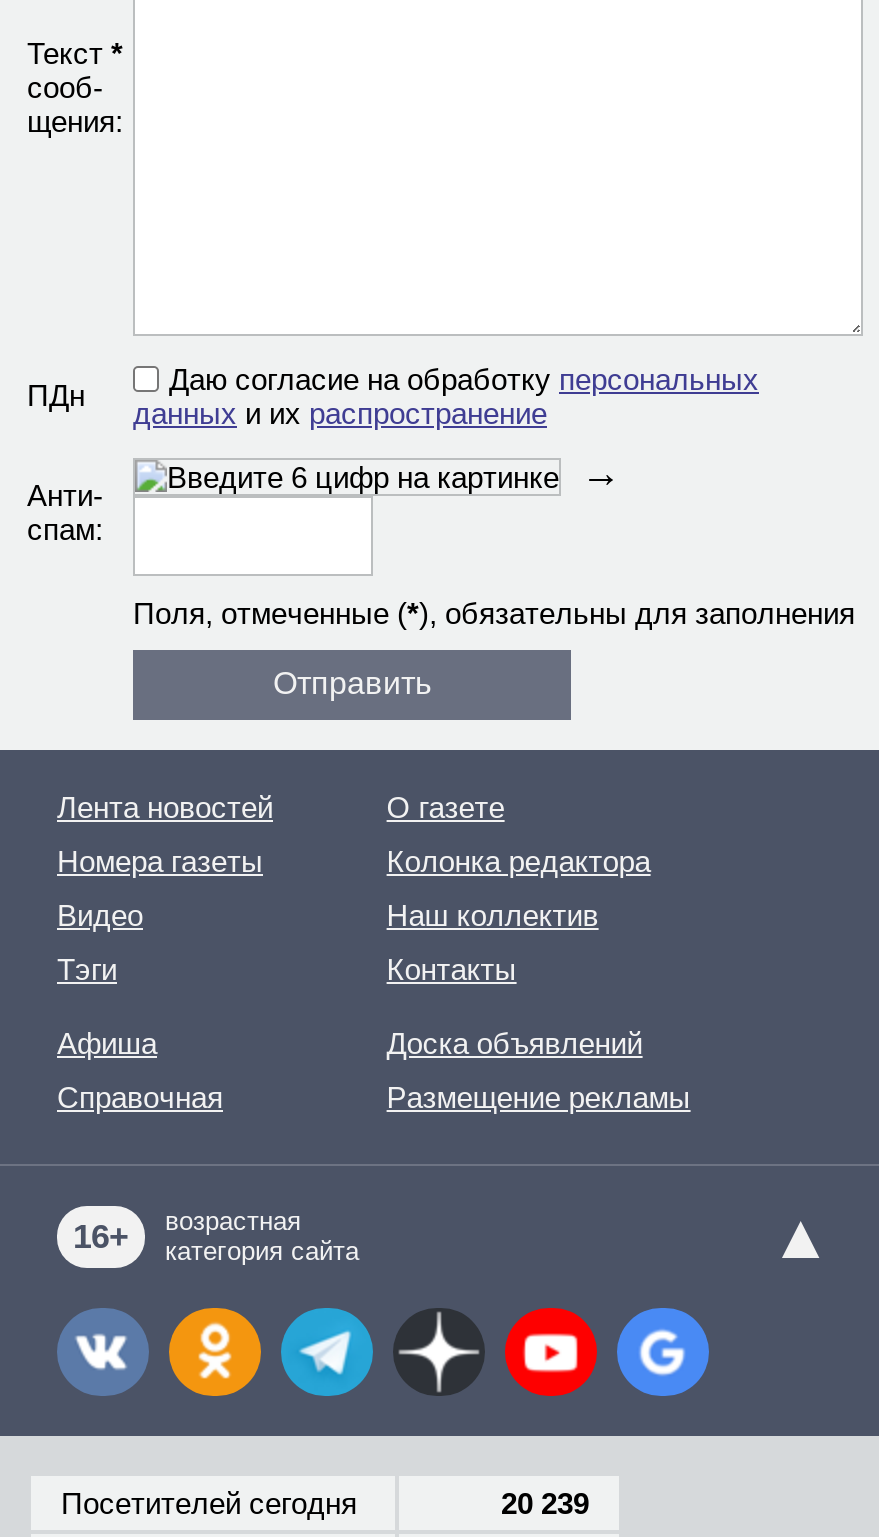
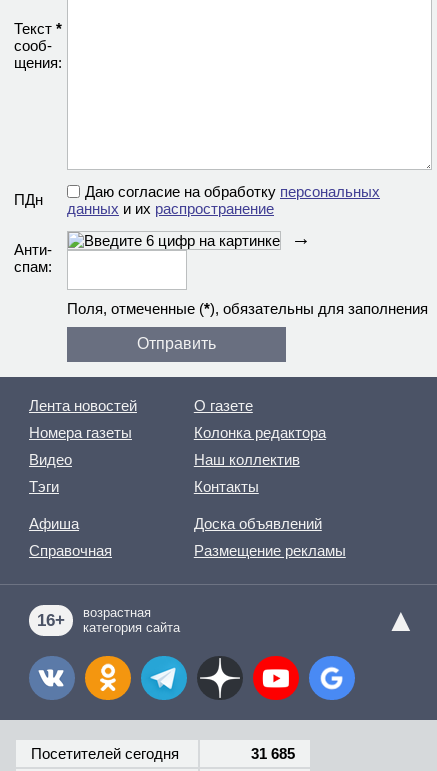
- 20 239
+ 31 685
